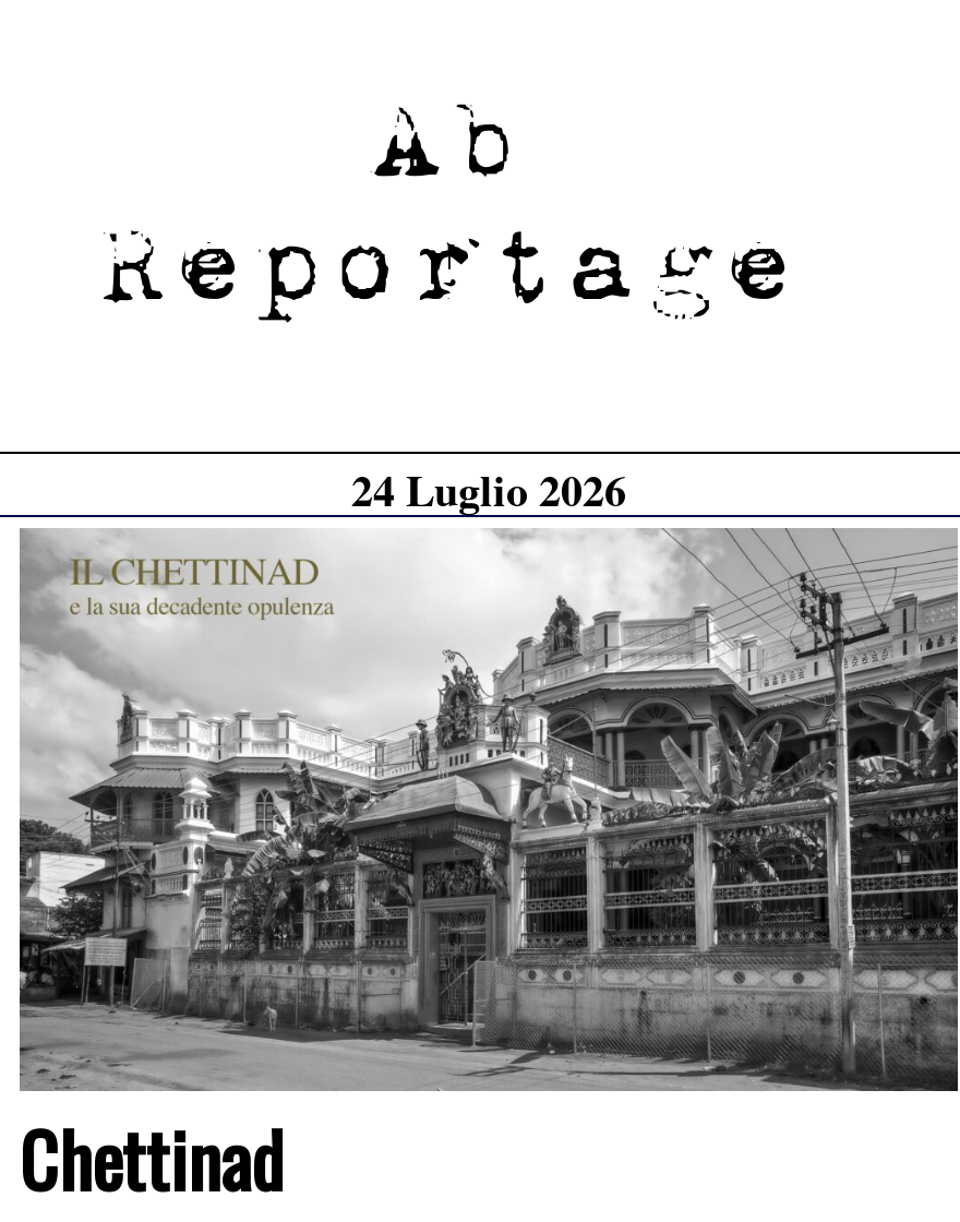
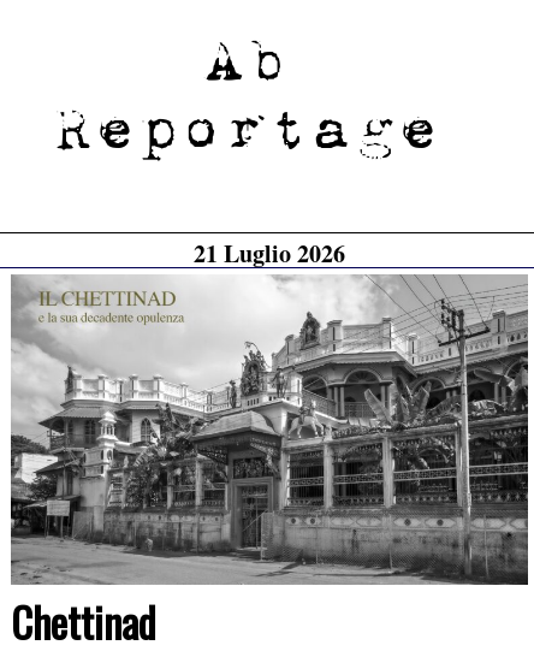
- 24 Luglio 2026
+ 21 Luglio 2026
